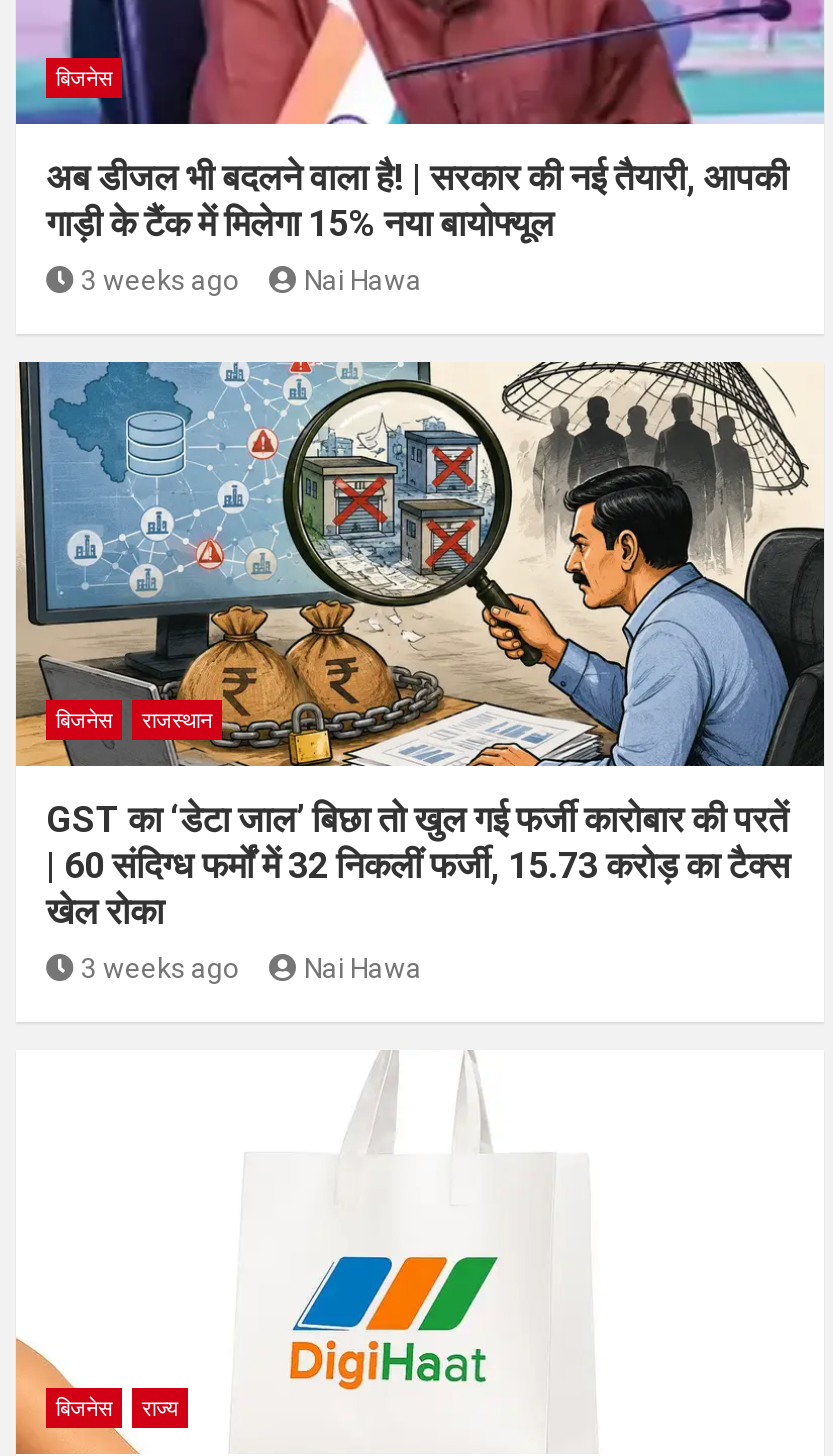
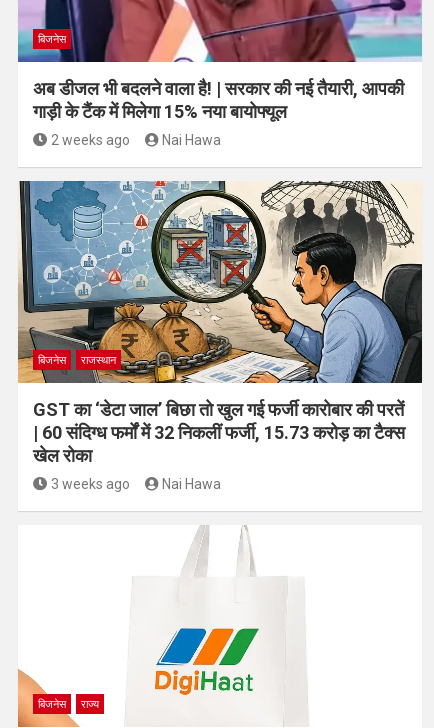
- 3 weeks ago
+ 2 weeks ago
